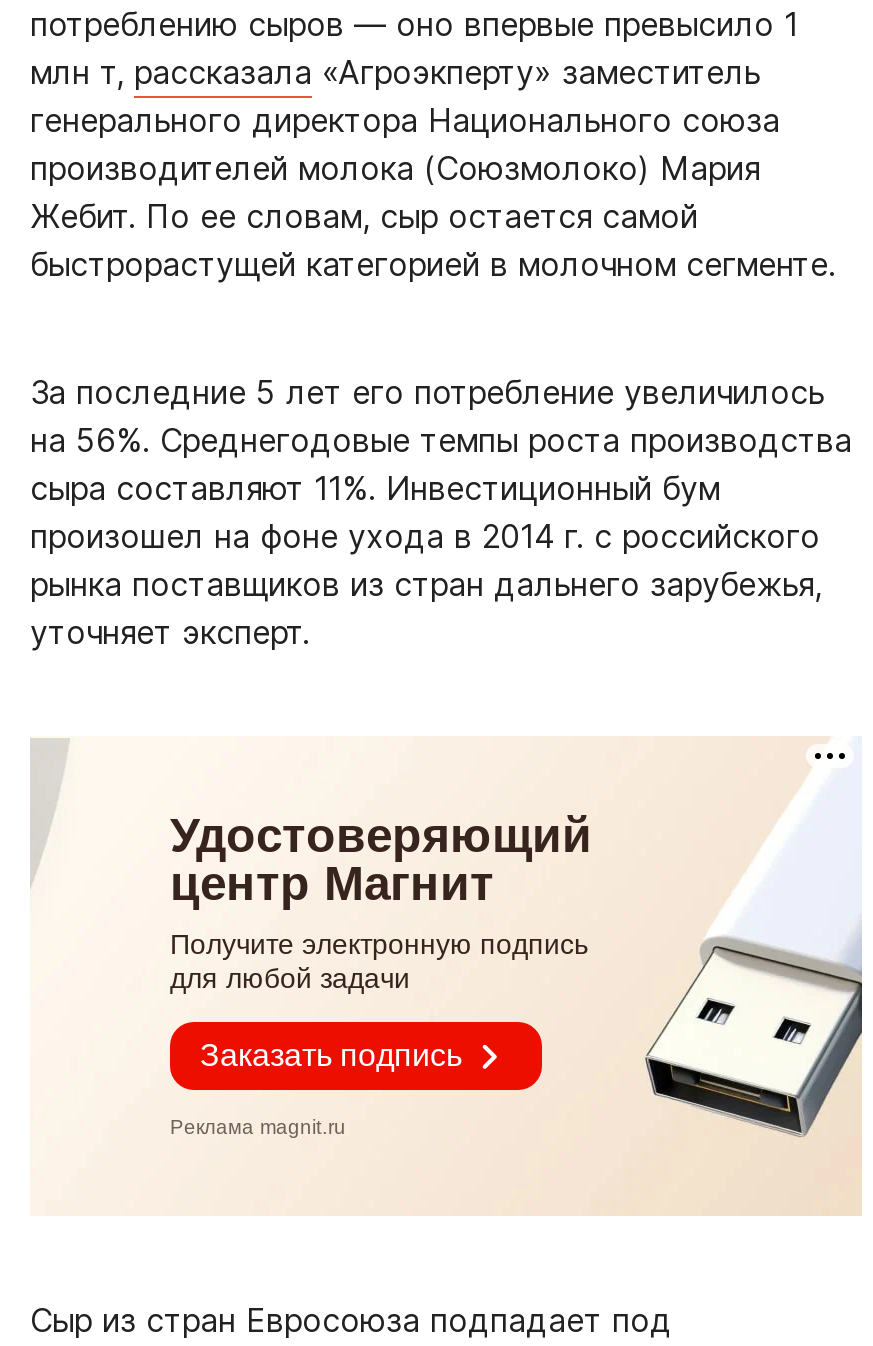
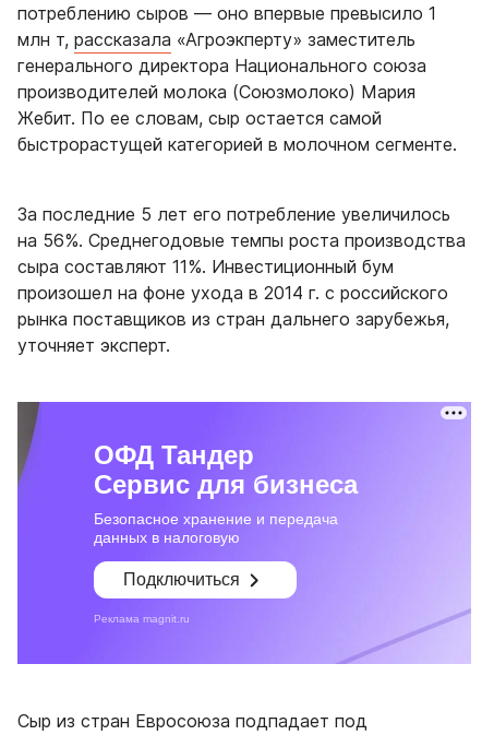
- [image]
+ [image]
